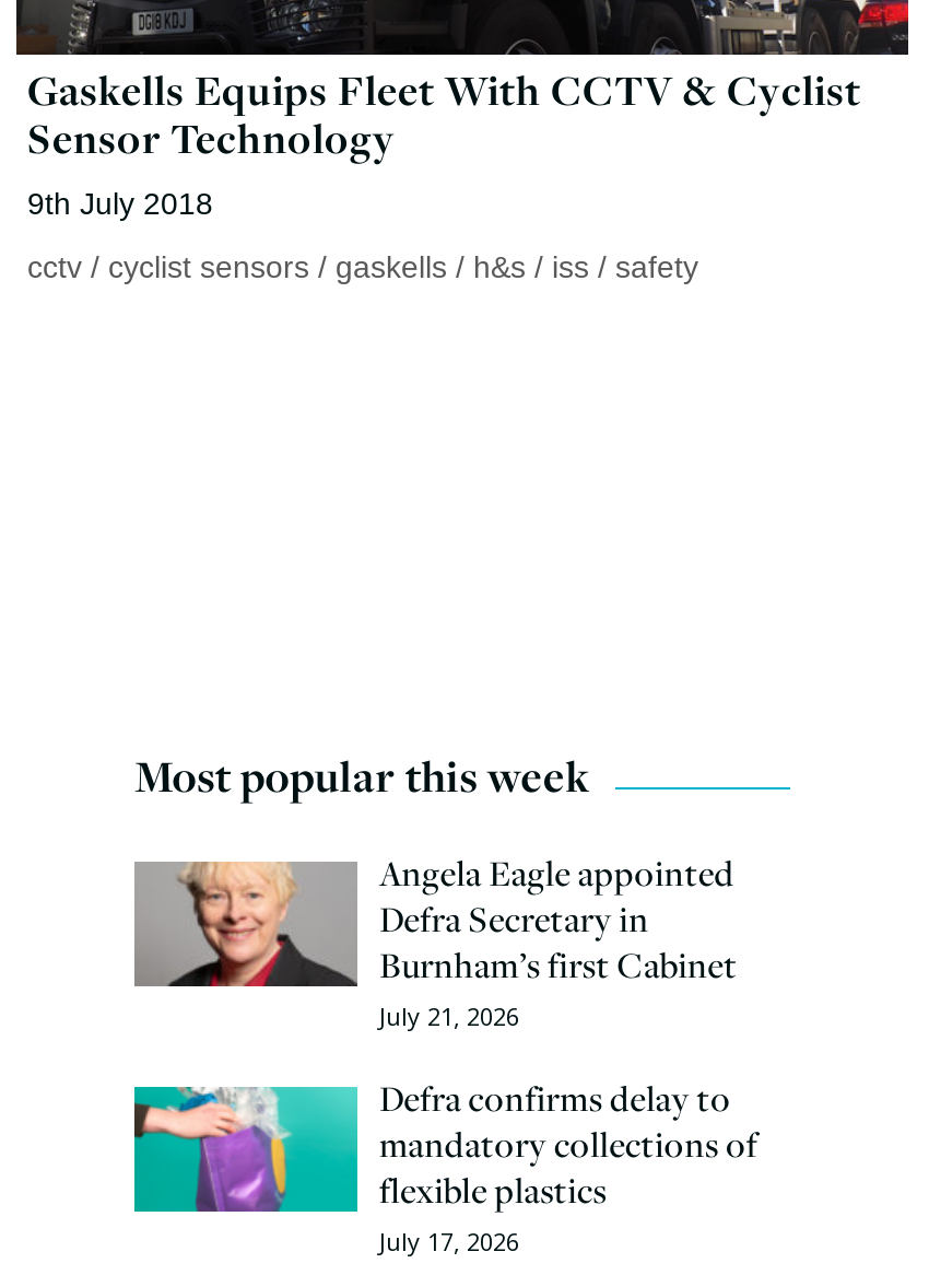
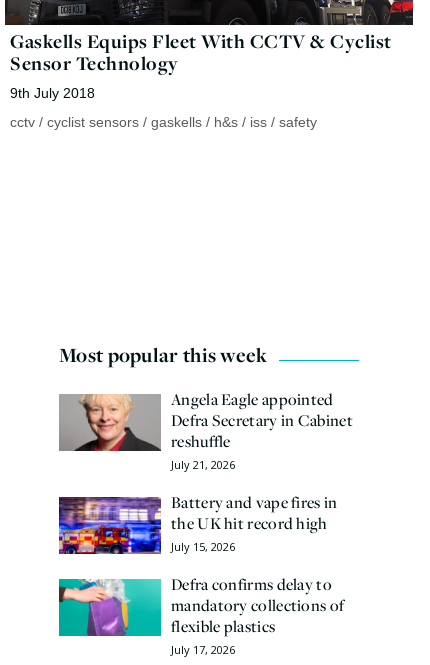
- Defra Secretary in
- Burnham’s first Cabinet
+ Defra Secretary in Cabinet
+ reshuffle

+ [image]
+ Battery and vape fires in
+ the UK hit record high
+ July 15, 2026
